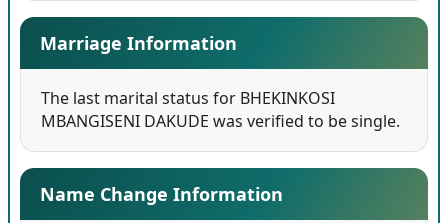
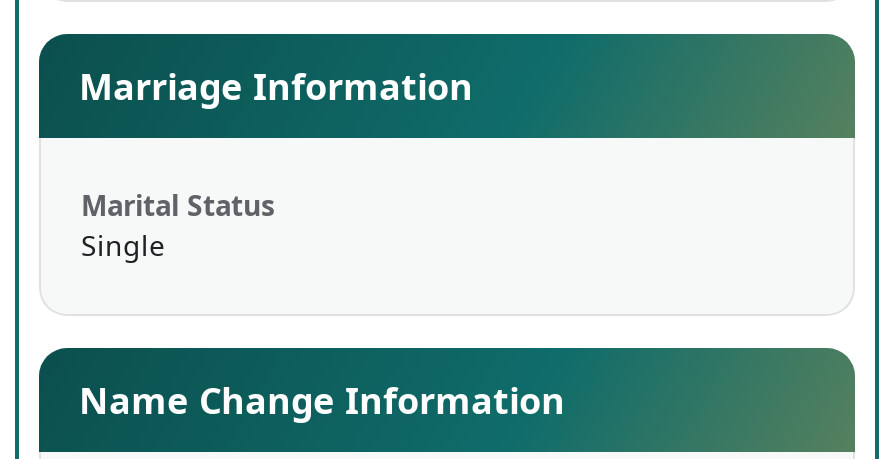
- The last marital status for BHEKINKOSI
- MBANGISENI DAKUDE was verified to be single.
+ Marital Status
+ Single
